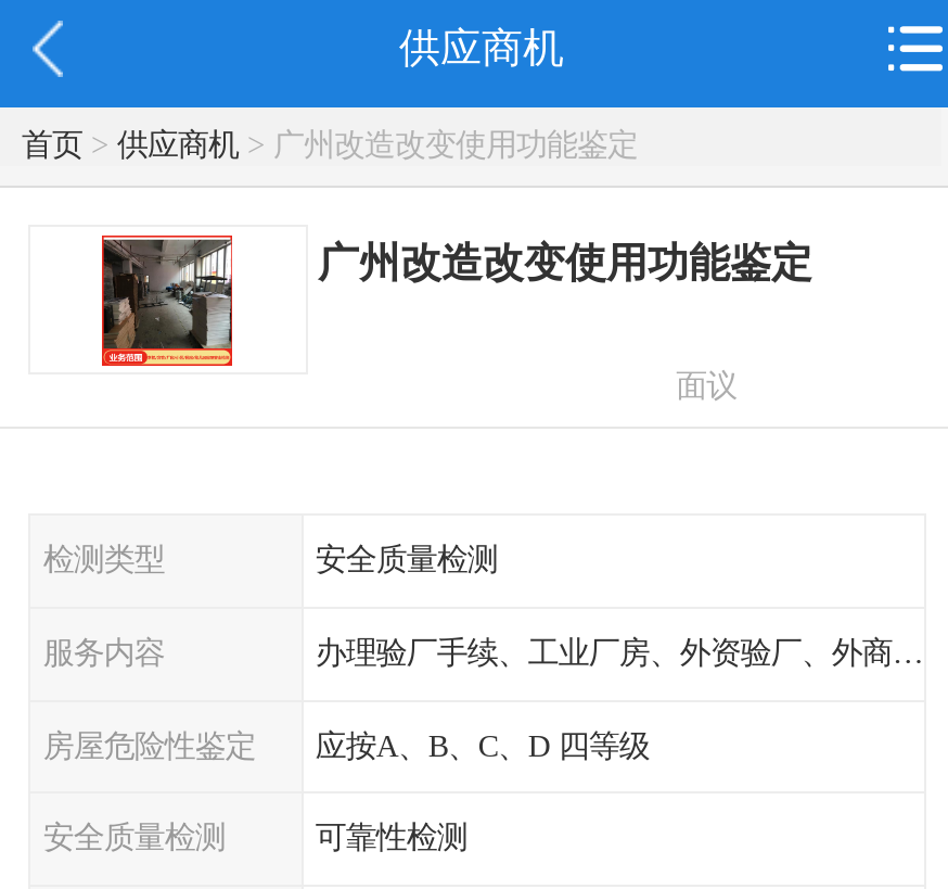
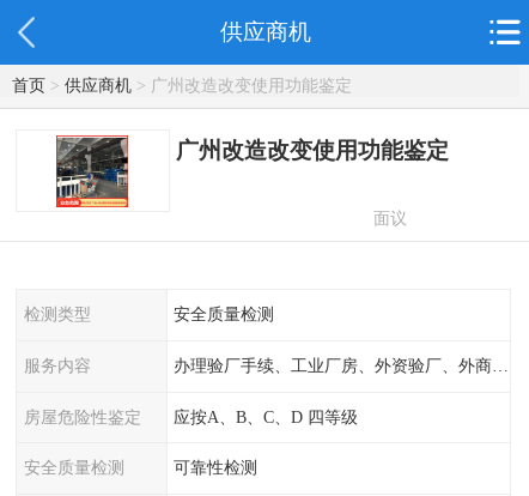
- [image]
+ [image]
